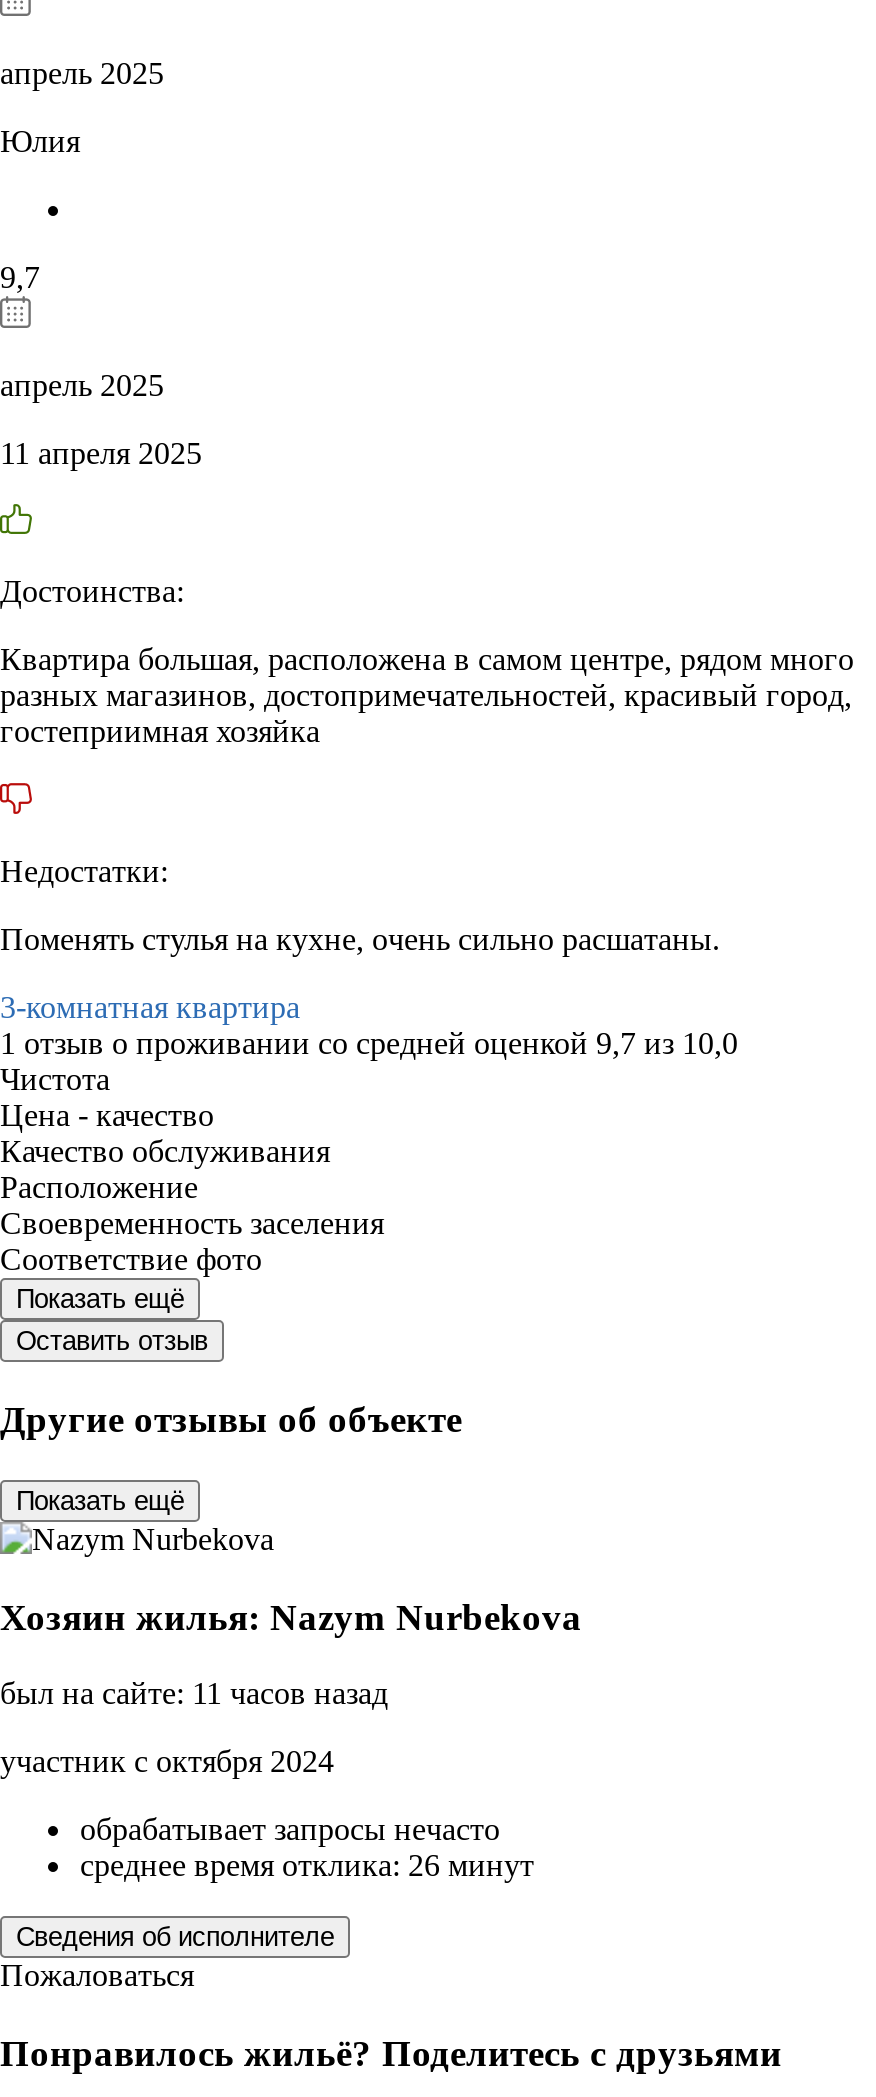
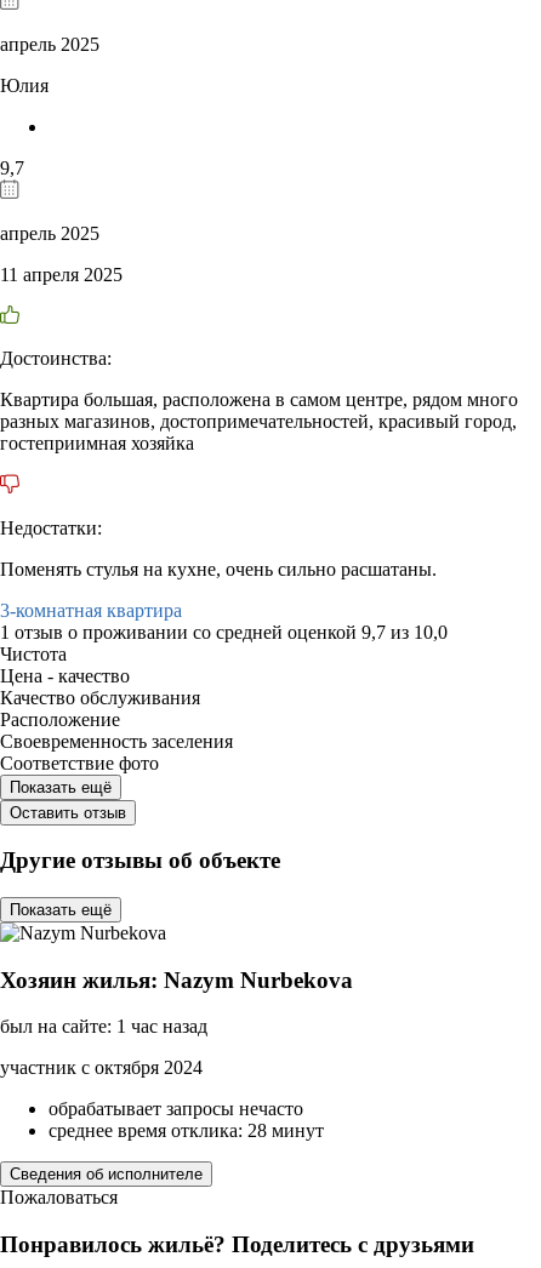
- был на сайте: 11 часов назад
+ был на сайте: 1 час назад

- среднее время отклика: 26 минут
+ среднее время отклика: 28 минут
